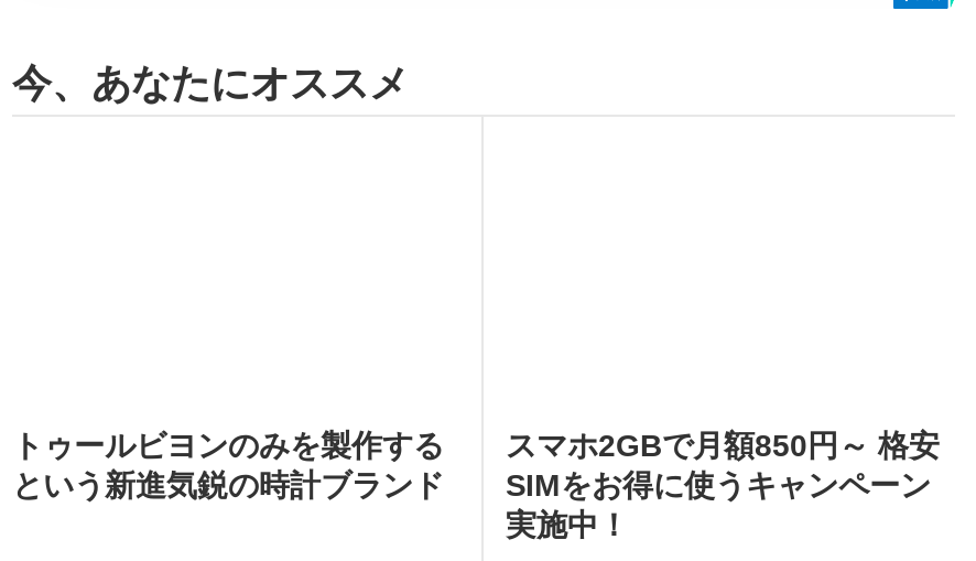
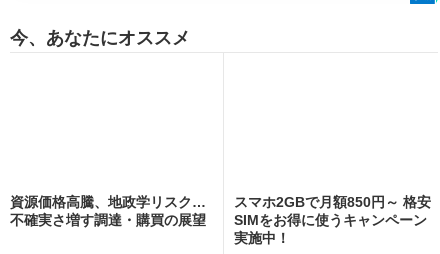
- トゥールビヨンのみを製作する
- という新進気鋭の時計ブランド
+ 資源価格高騰、地政学リスク…
+ 不確実さ増す調達・購買の展望
